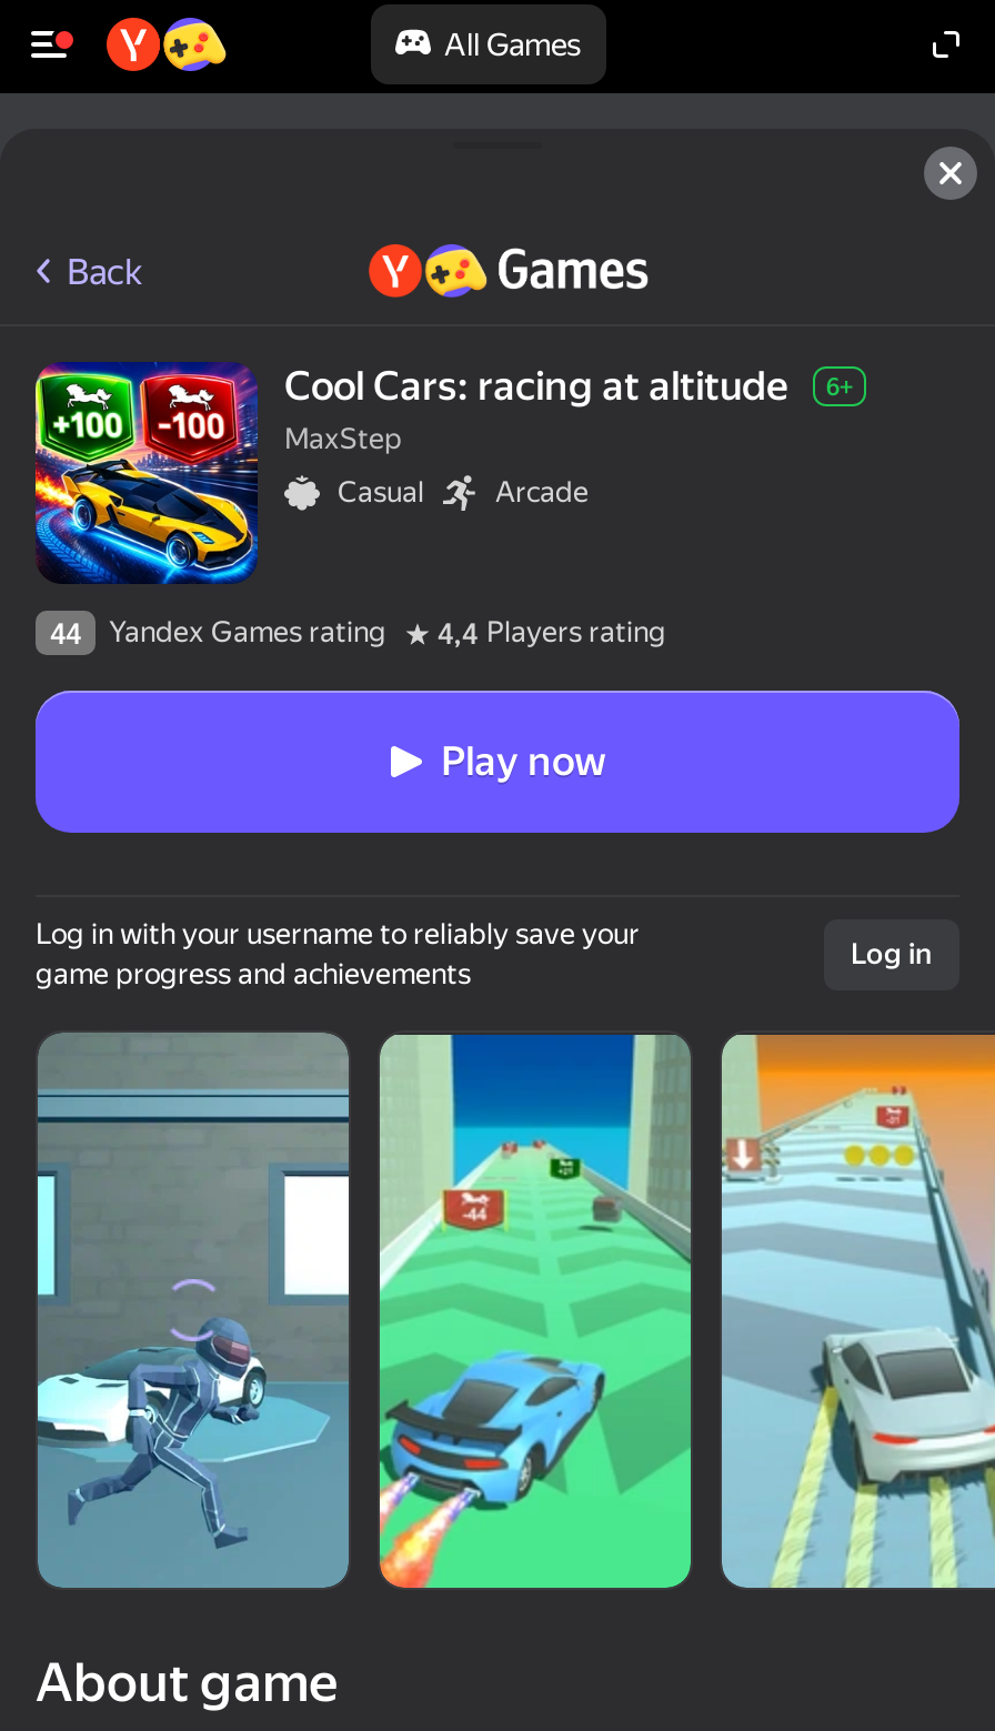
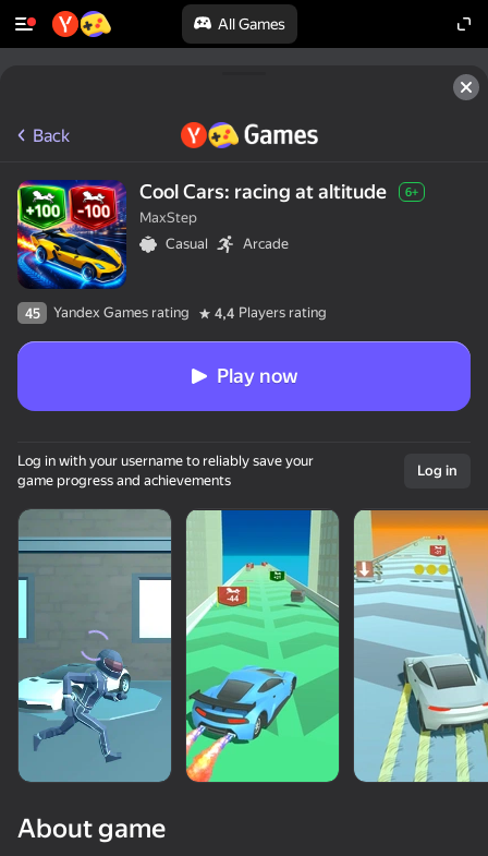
- 44 Yandex Games rating 4,4 Players rating
+ 45 Yandex Games rating 4,4 Players rating
